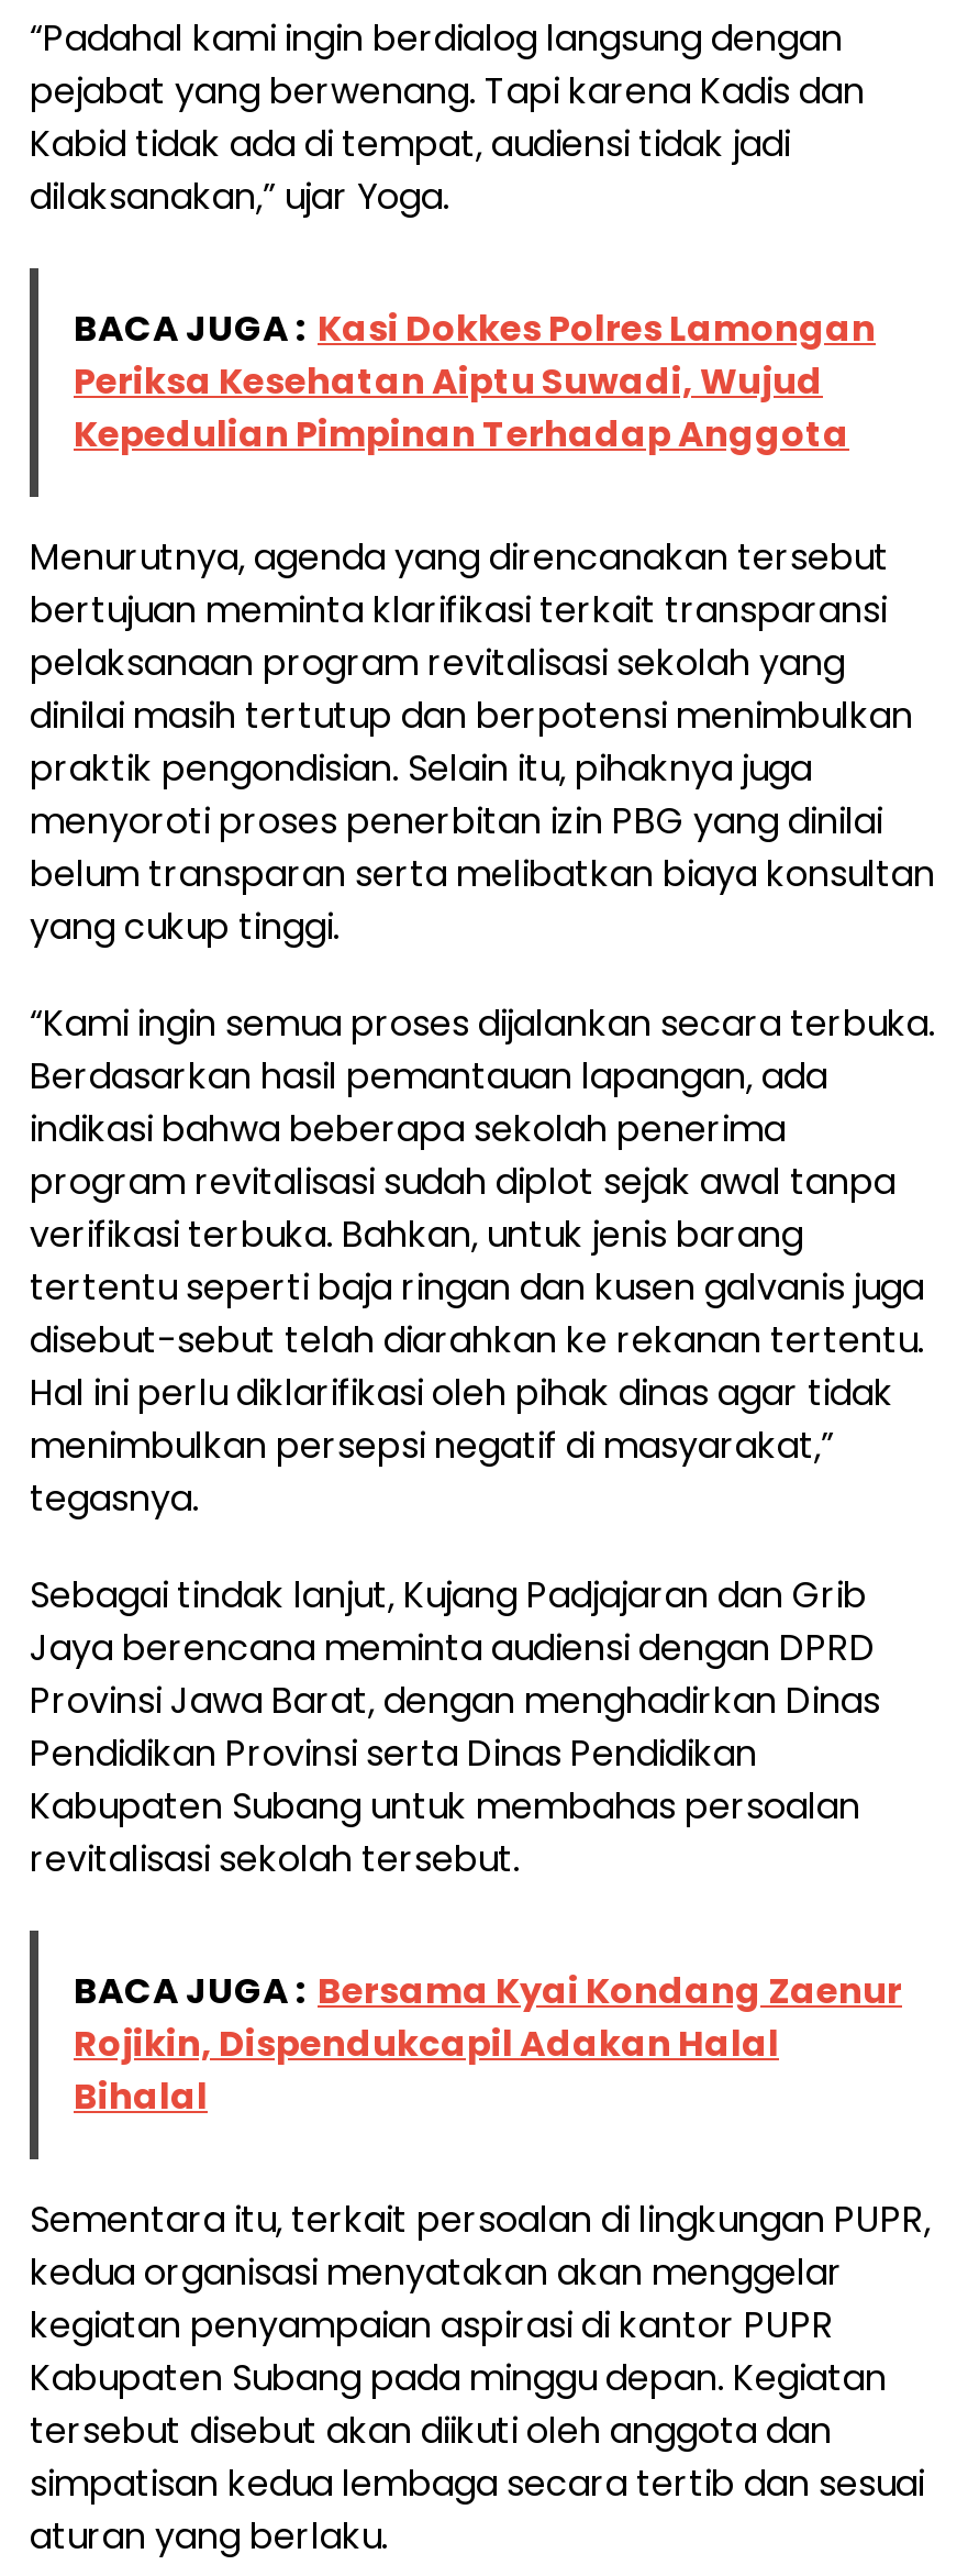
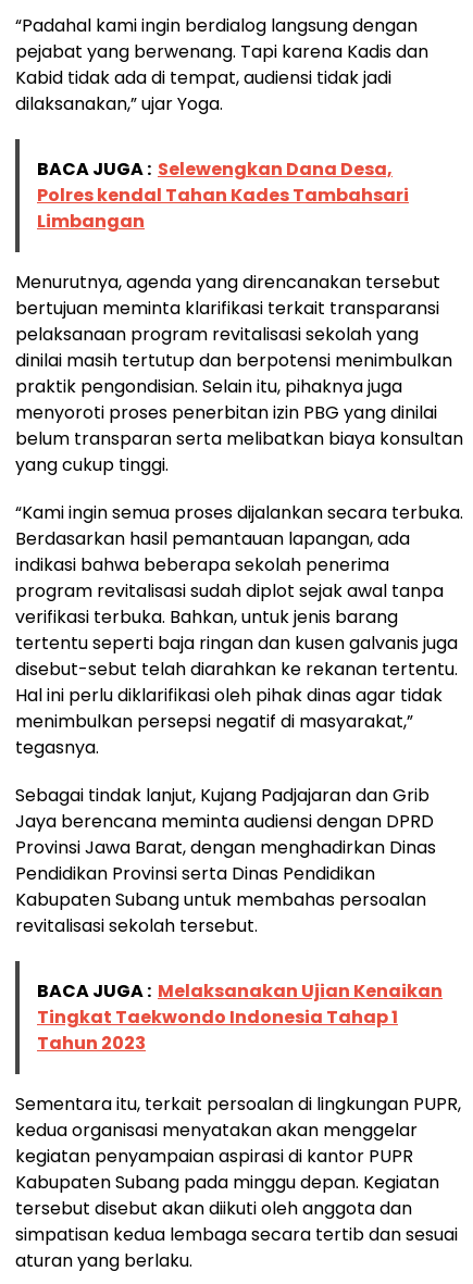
- BACA JUGA : Kasi Dokkes Polres Lamongan
- Periksa Kesehatan Aiptu Suwadi, Wujud
- Kepedulian Pimpinan Terhadap Anggota
+ BACA JUGA : Selewengkan Dana Desa,
+ Polres kendal Tahan Kades Tambahsari
+ Limbangan

- BACA JUGA : Bersama Kyai Kondang Zaenur
- Rojikin, Dispendukcapil Adakan Halal
- Bihalal
+ BACA JUGA : Melaksanakan Ujian Kenaikan
+ Tingkat Taekwondo Indonesia Tahap 1
+ Tahun 2023
